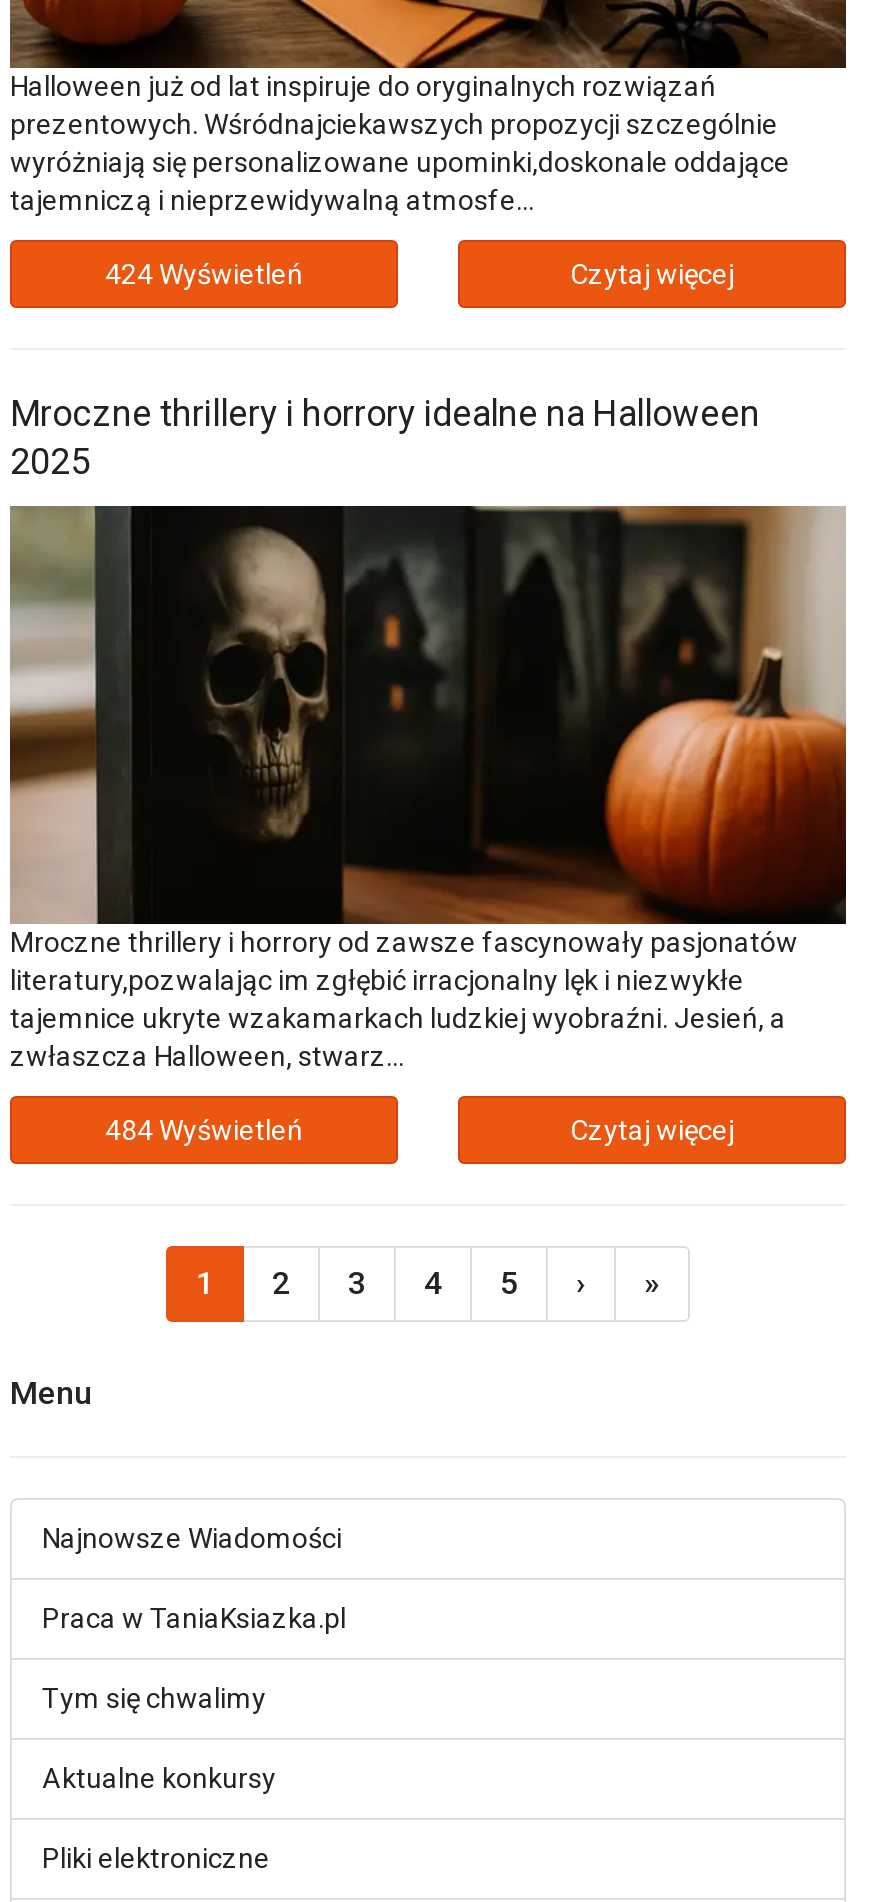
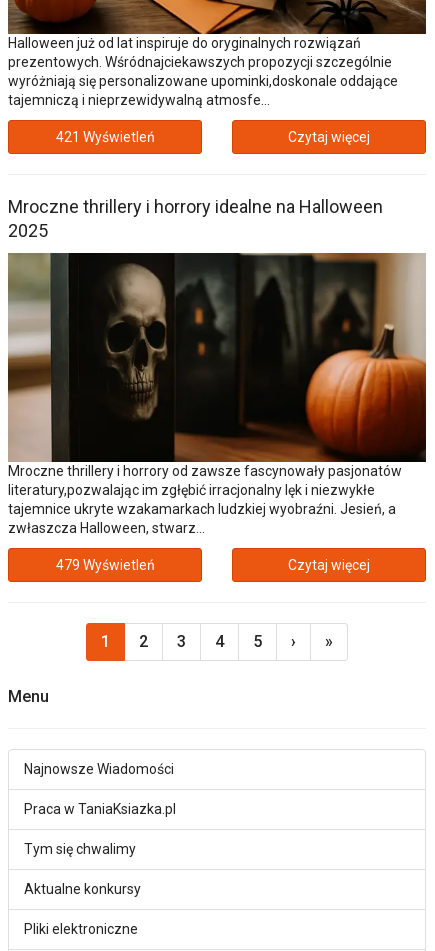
- 424 Wyświetleń
+ 421 Wyświetleń

- 484 Wyświetleń
+ 479 Wyświetleń
